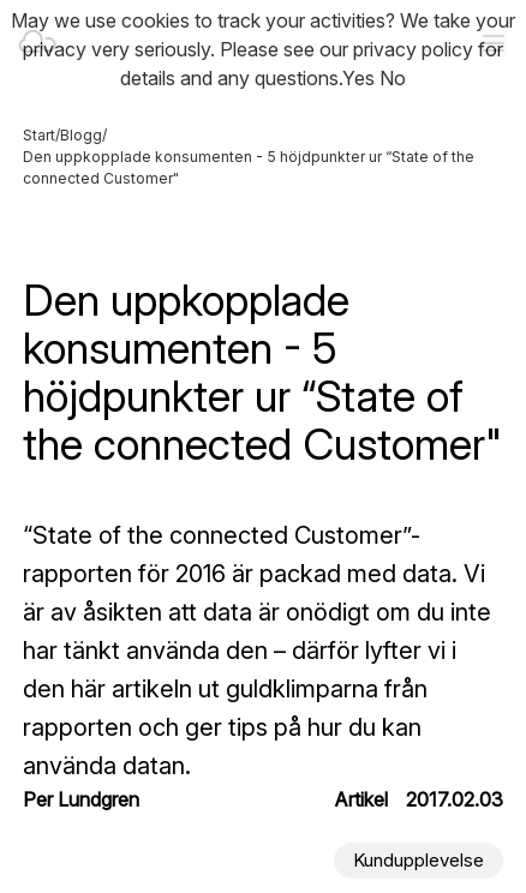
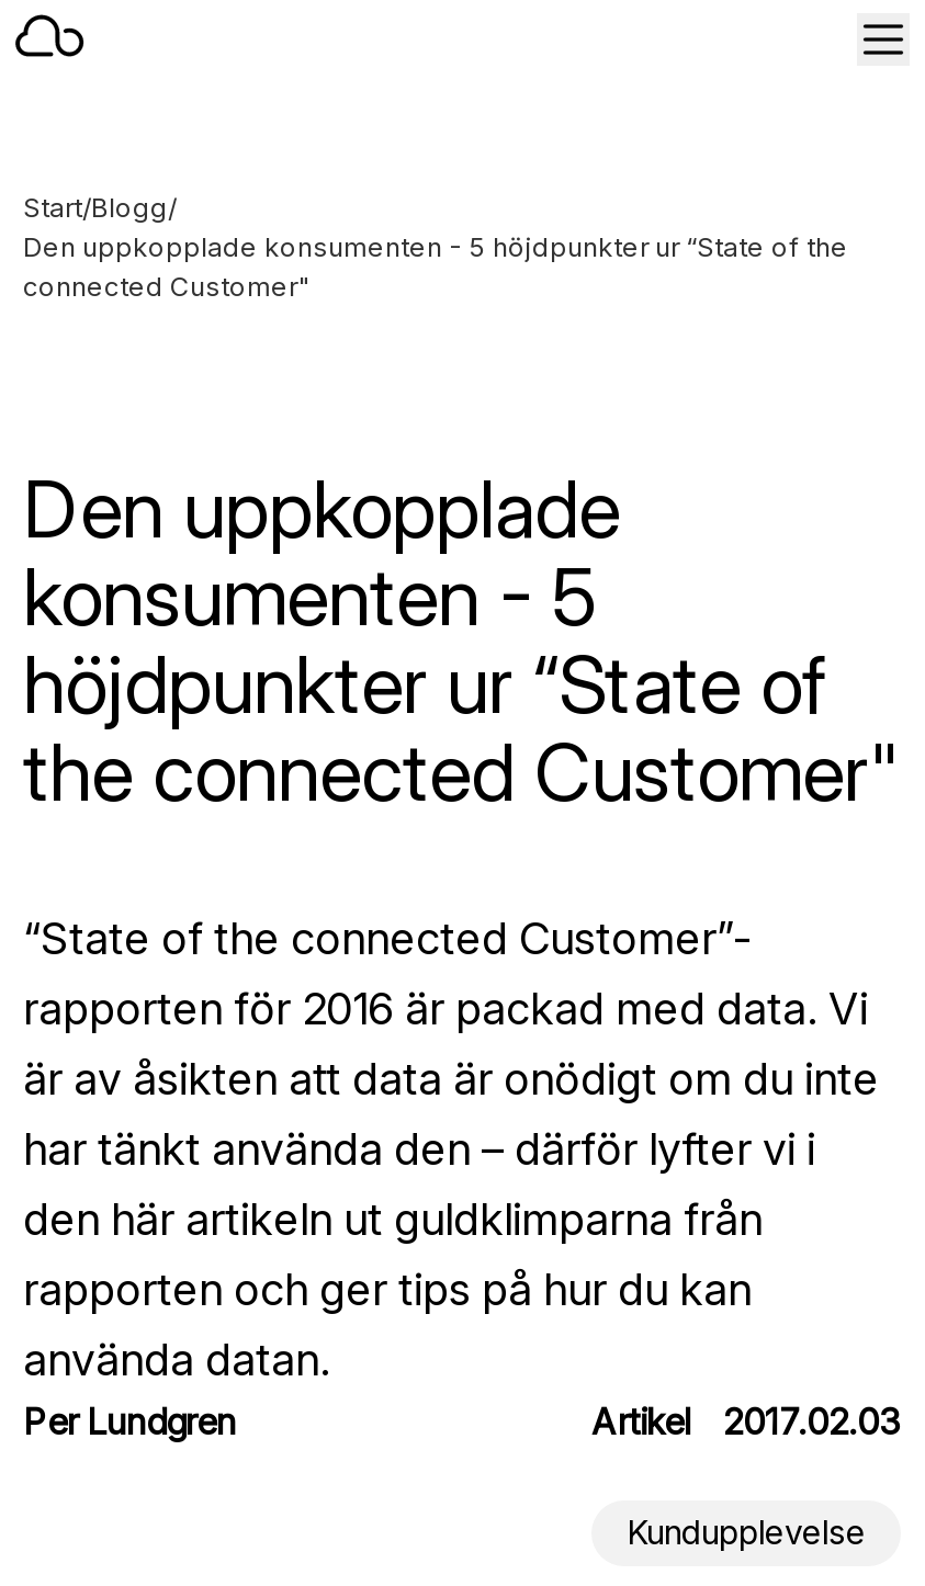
- May we use cookies to track your activities? We take your
- privacy very seriously. Please see our privacy policy for
- details and any questions.Yes No
